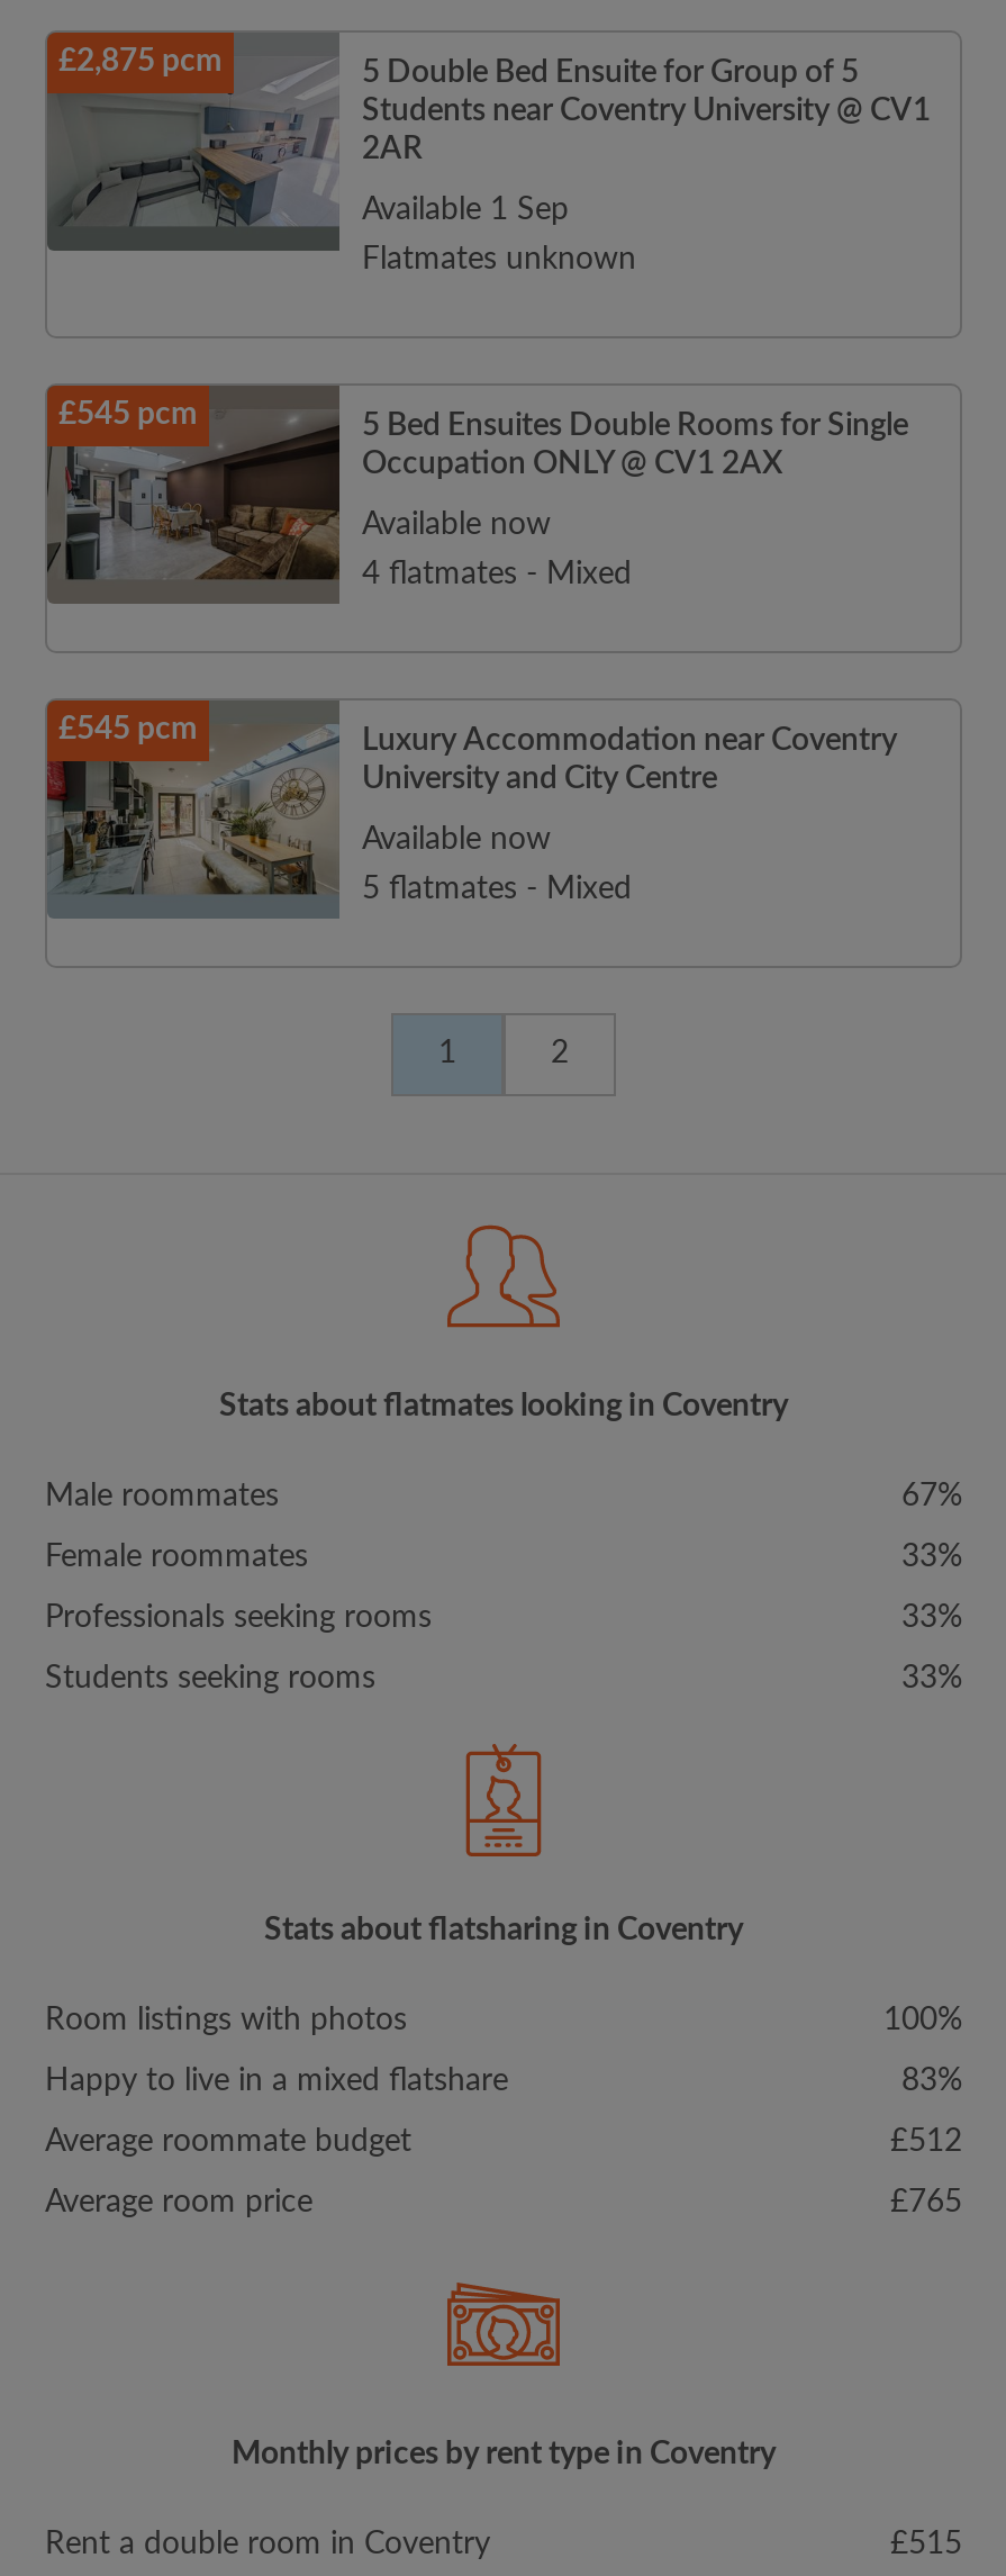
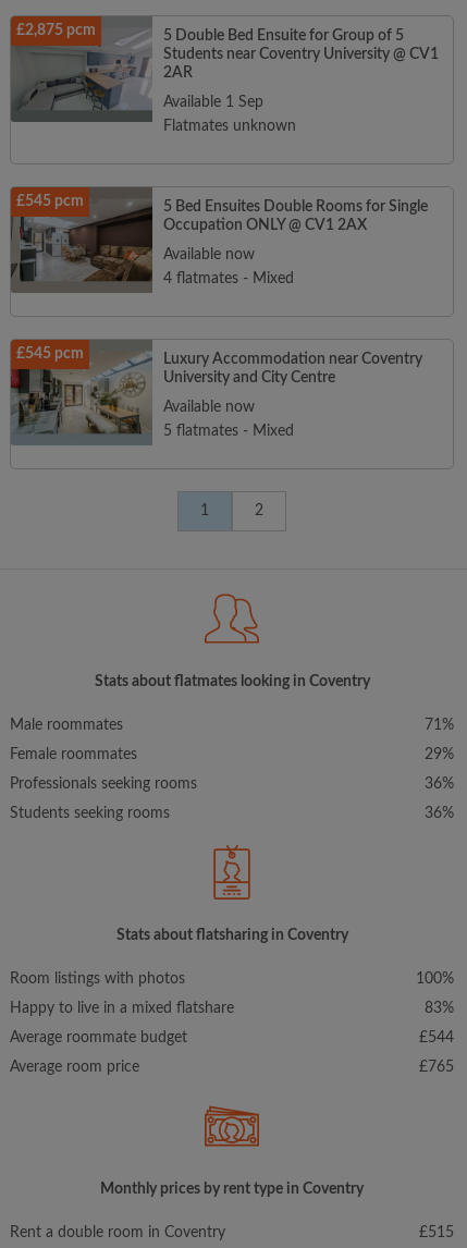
- 67%
+ 71%

- 33%
+ 29%

- 33%
+ 36%

- 33%
+ 36%

- £512
+ £544
